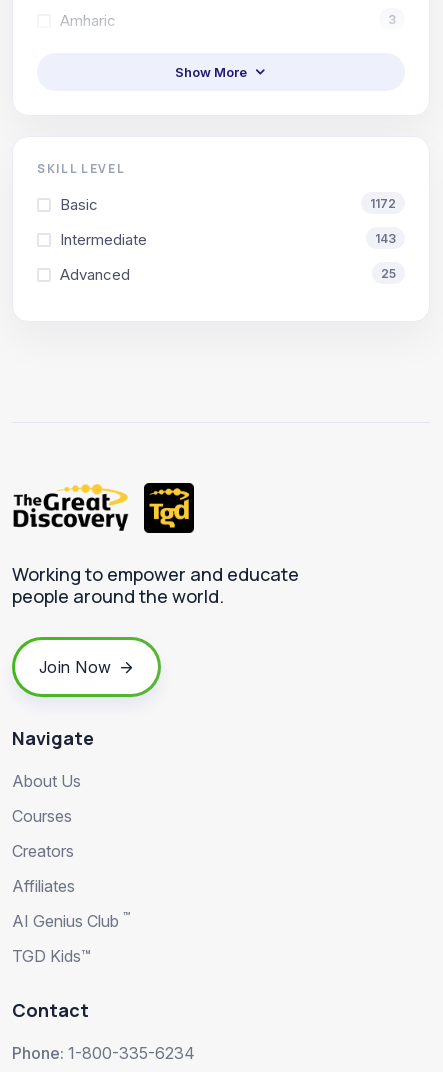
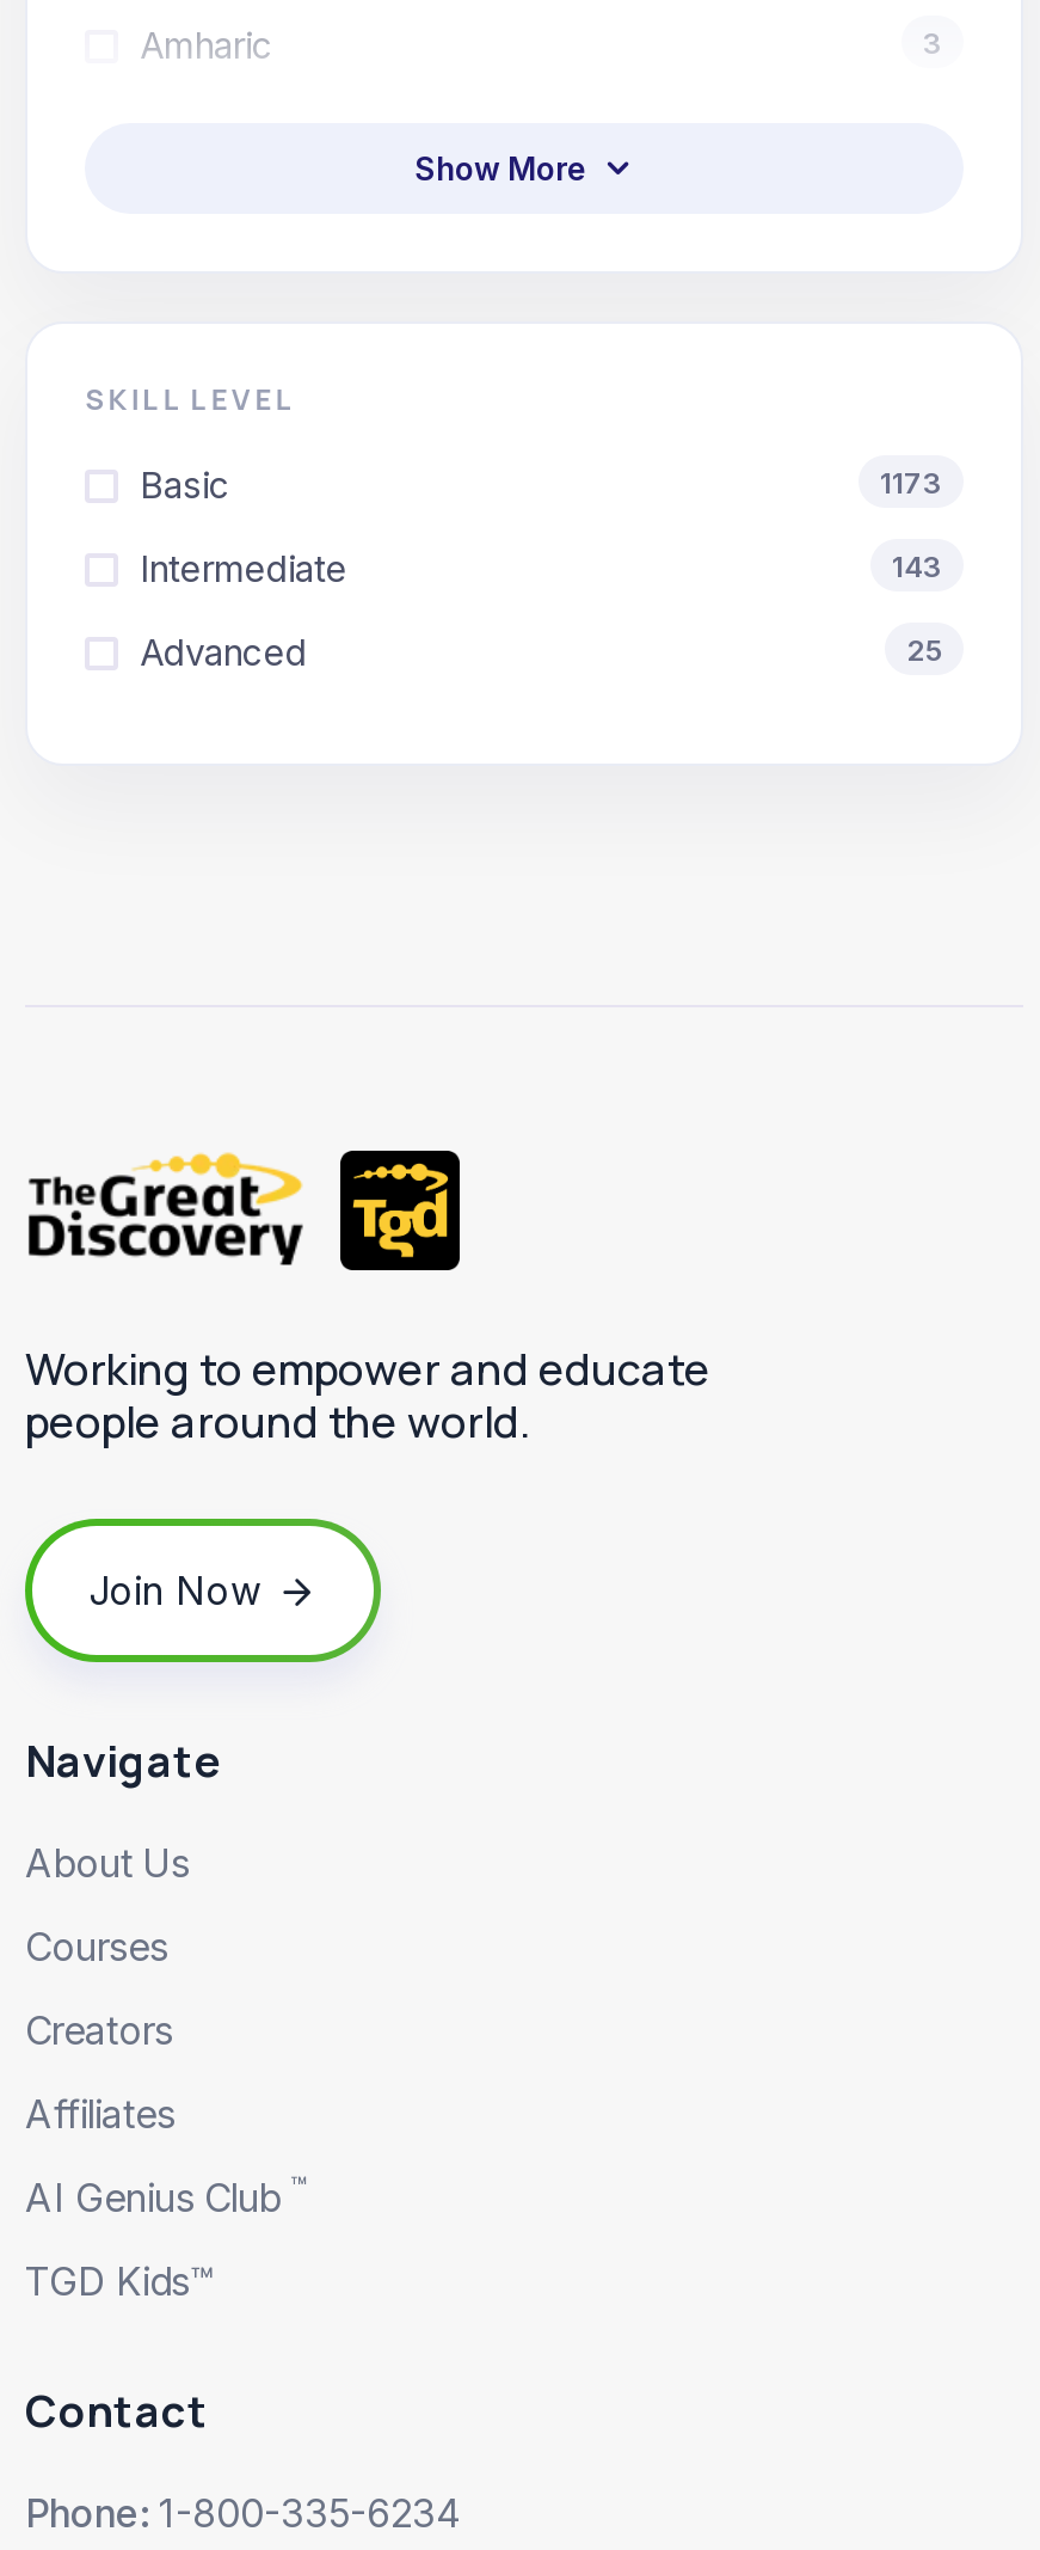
- 1172
+ 1173
